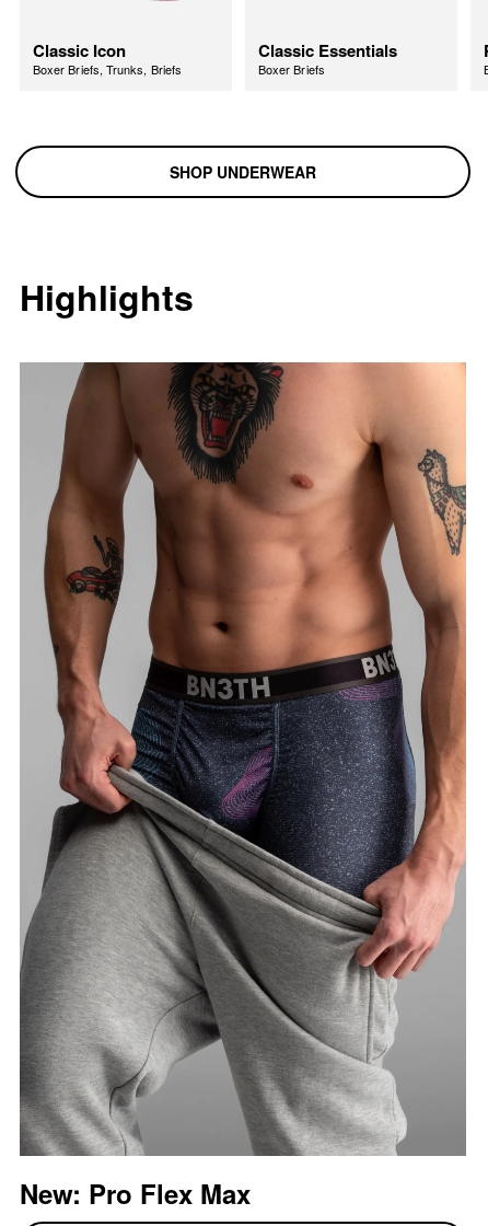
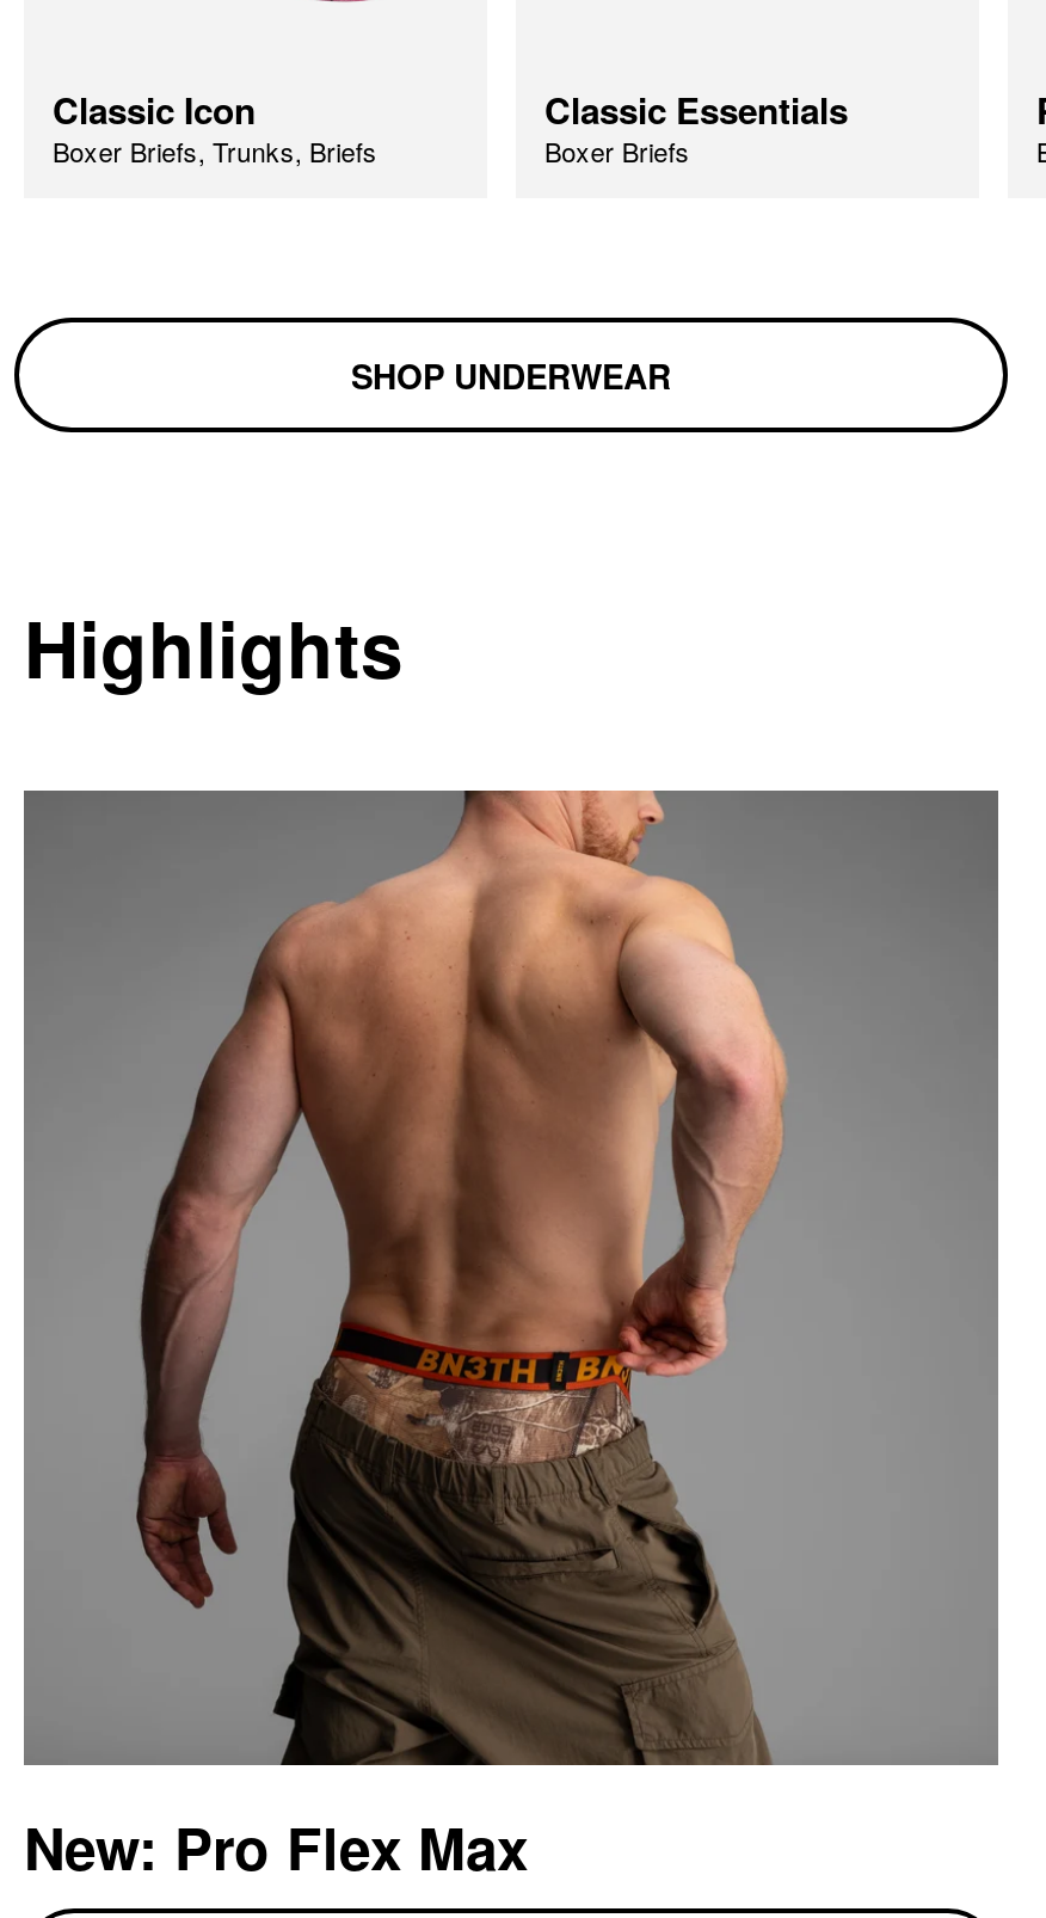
- [image]
+ [image]
